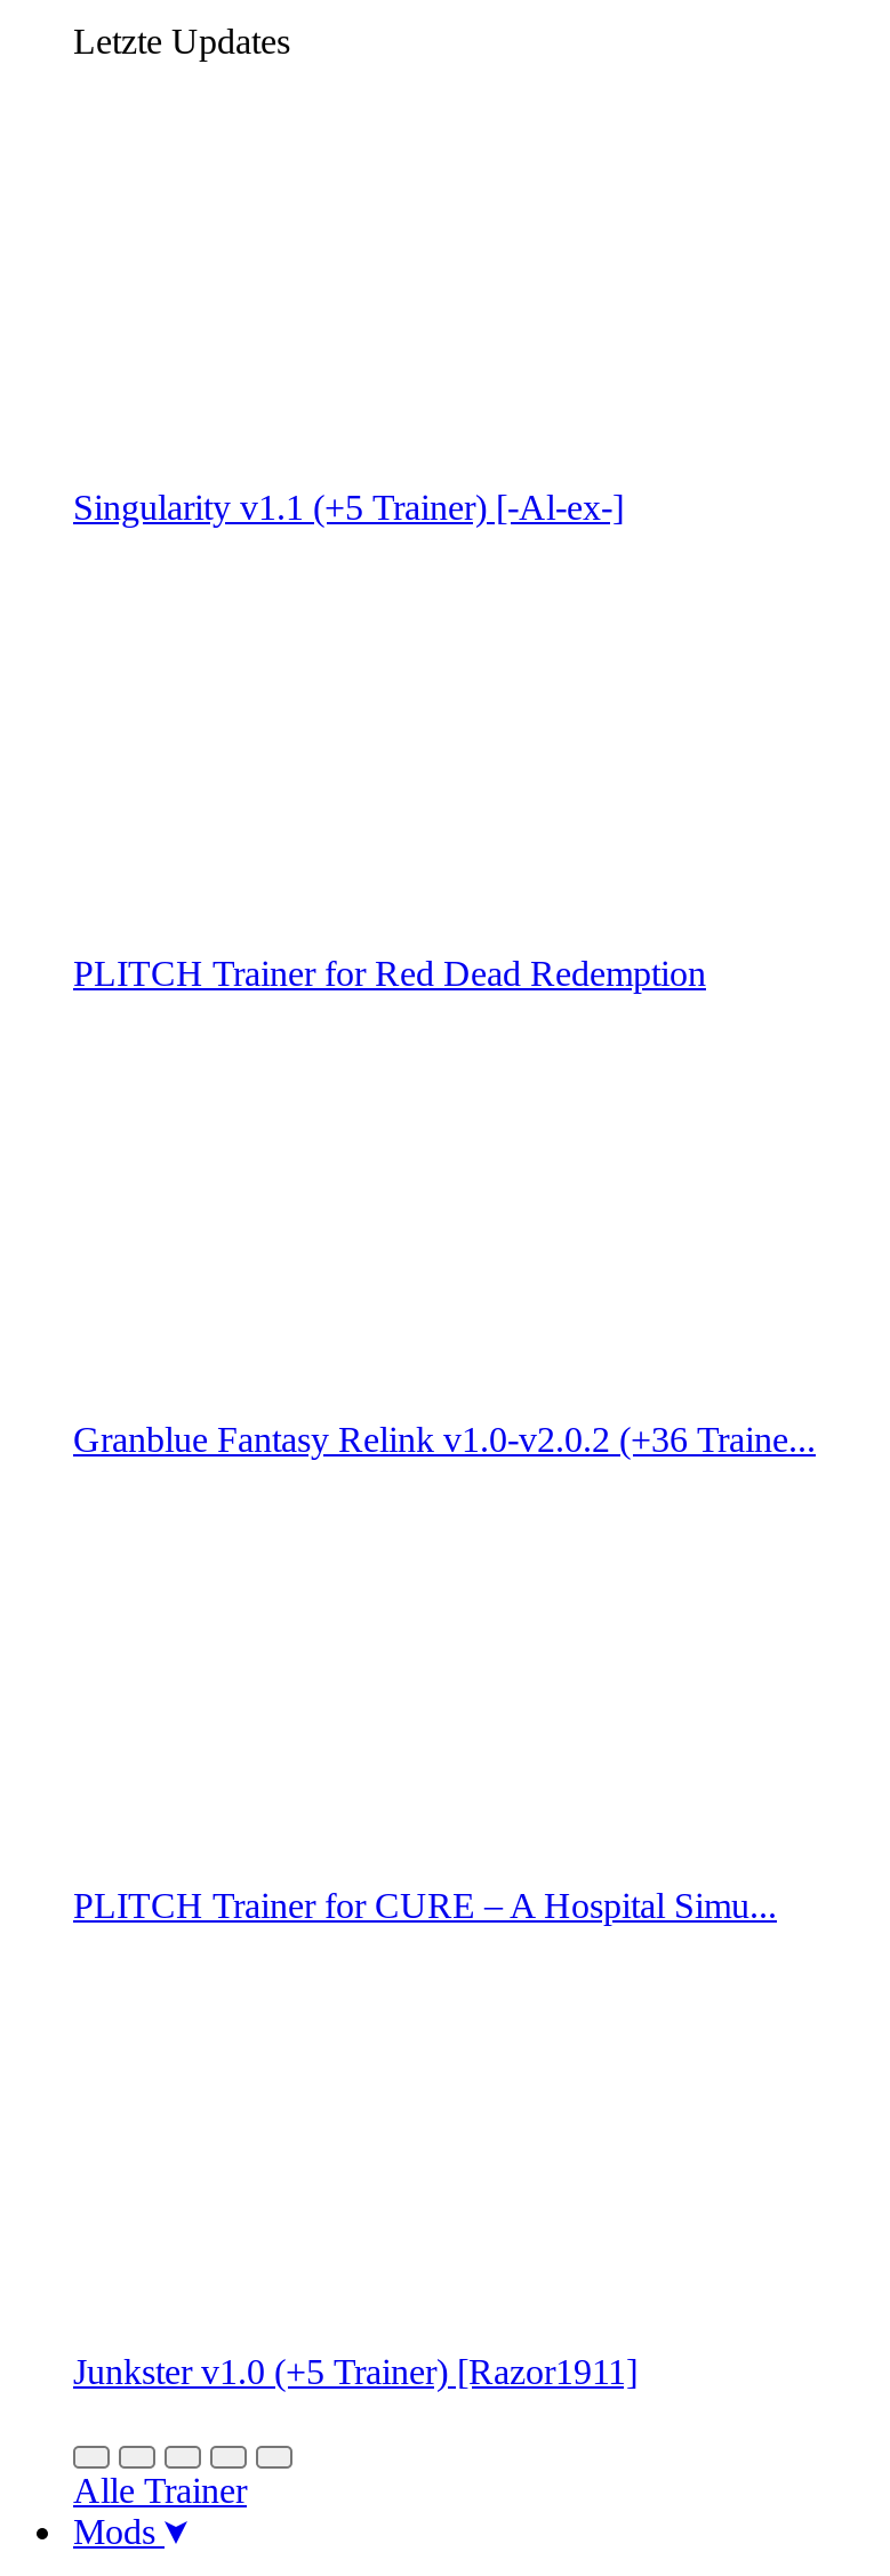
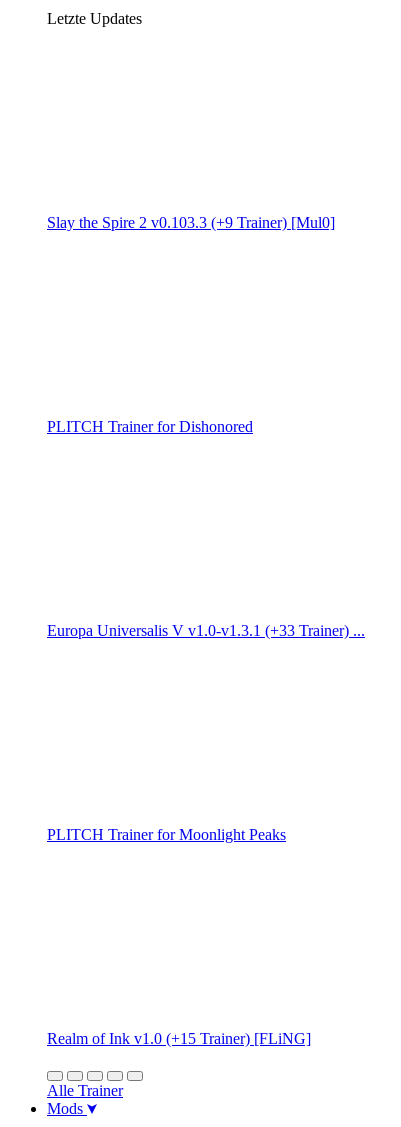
- Singularity v1.1 (+5 Trainer) [-Al-ex-]
+ Slay the Spire 2 v0.103.3 (+9 Trainer) [Mul0]

- PLITCH Trainer for Red Dead Redemption
+ PLITCH Trainer for Dishonored

- Granblue Fantasy Relink v1.0-v2.0.2 (+36 Traine...
+ Europa Universalis V v1.0-v1.3.1 (+33 Trainer) ...

- PLITCH Trainer for CURE – A Hospital Simu...
+ PLITCH Trainer for Moonlight Peaks

- Junkster v1.0 (+5 Trainer) [Razor1911]
+ Realm of Ink v1.0 (+15 Trainer) [FLiNG]
